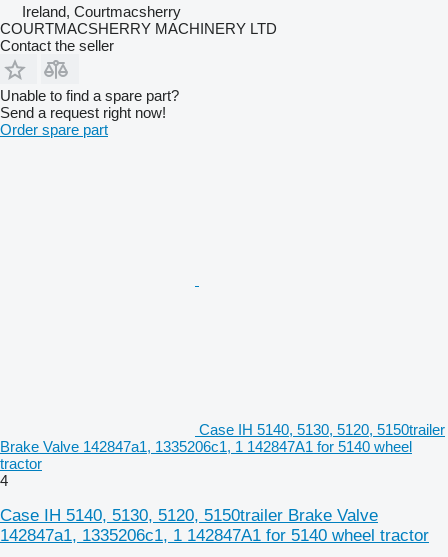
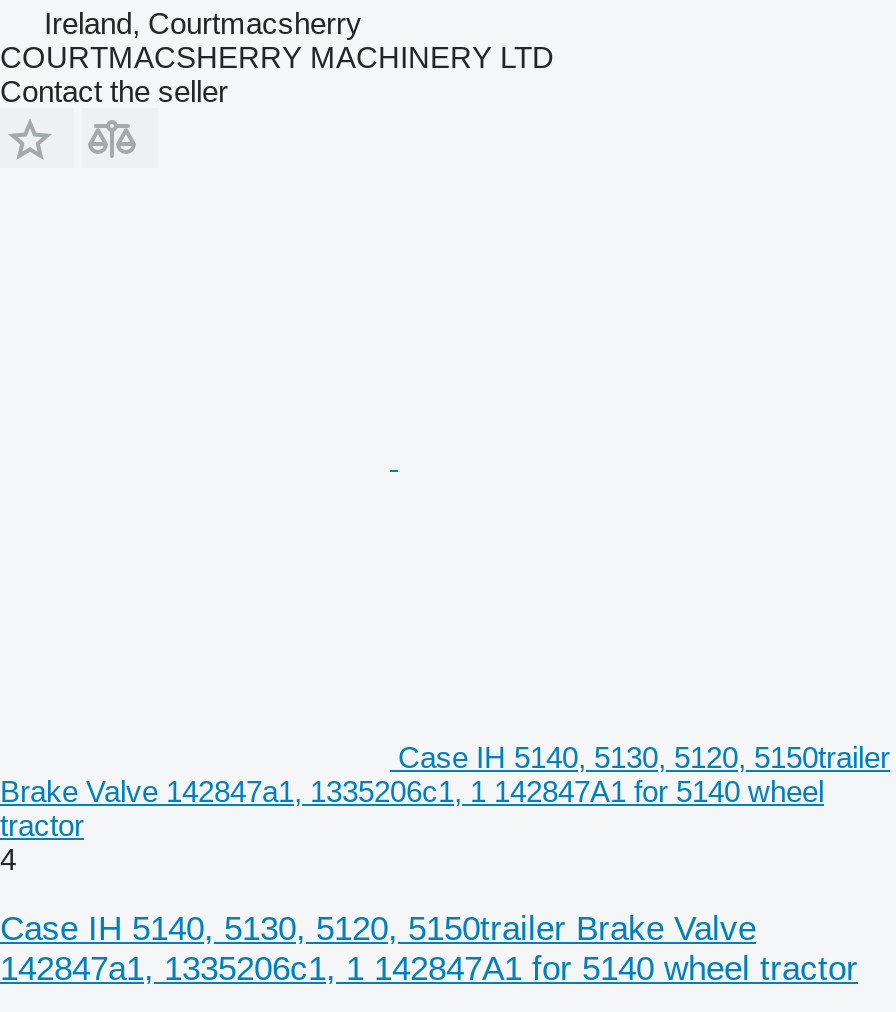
- Unable to find a spare part?
- Send a request right now!
- Order spare part
